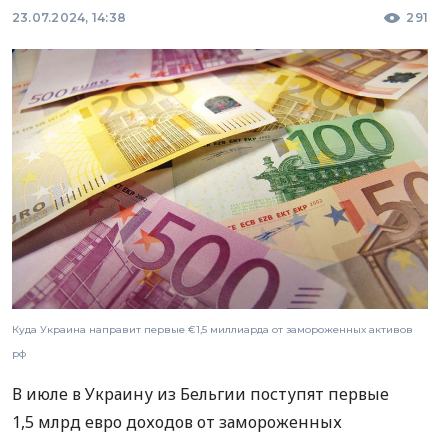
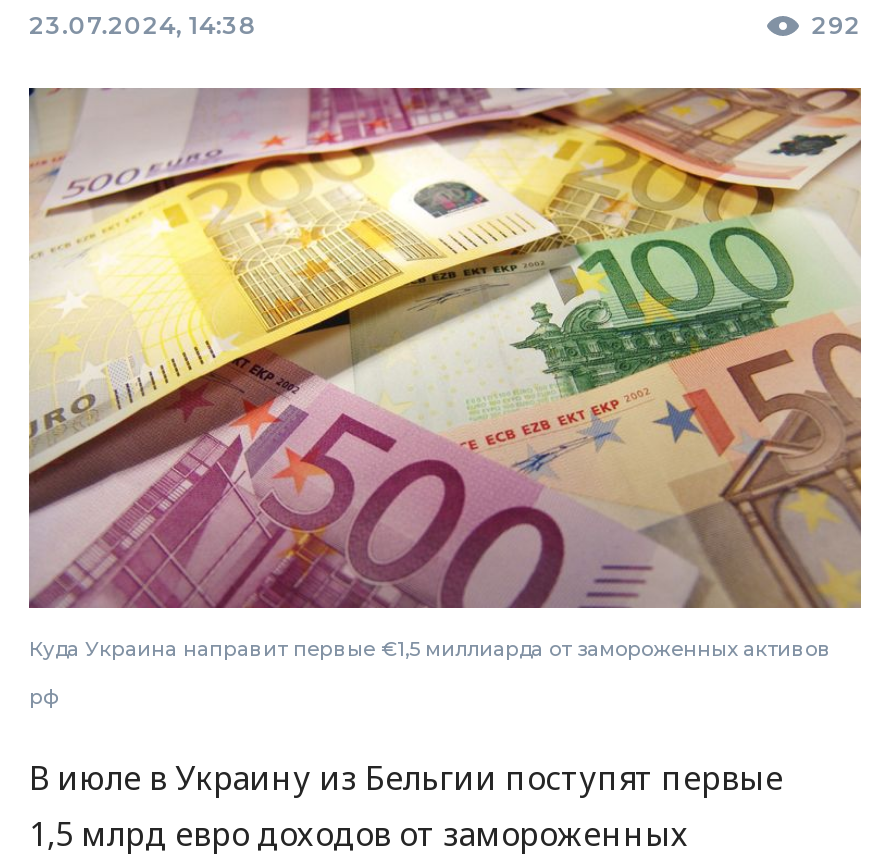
- 291
+ 292
